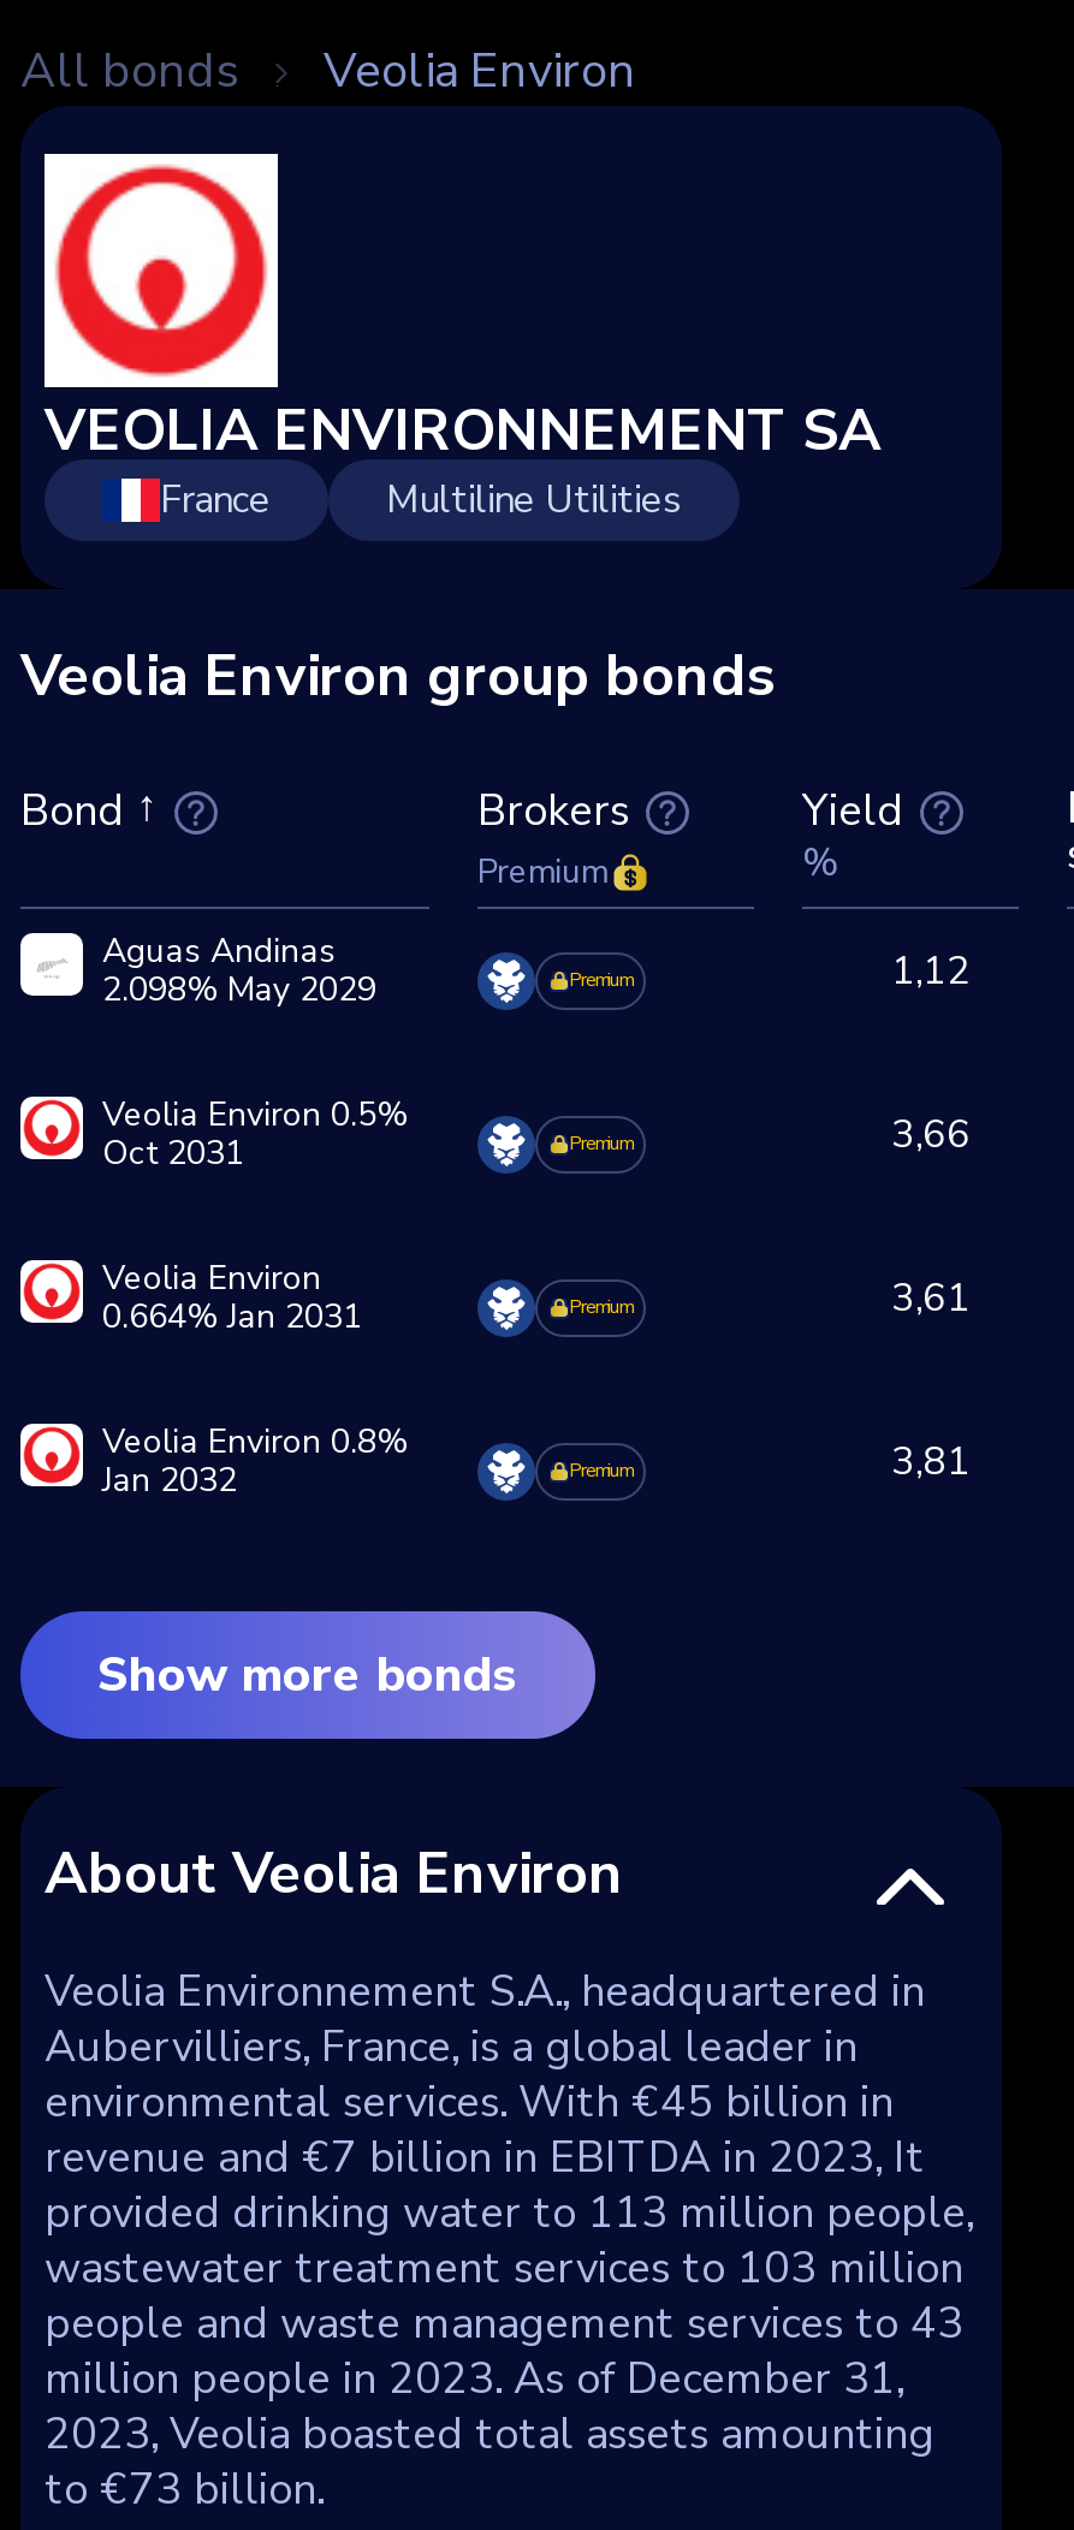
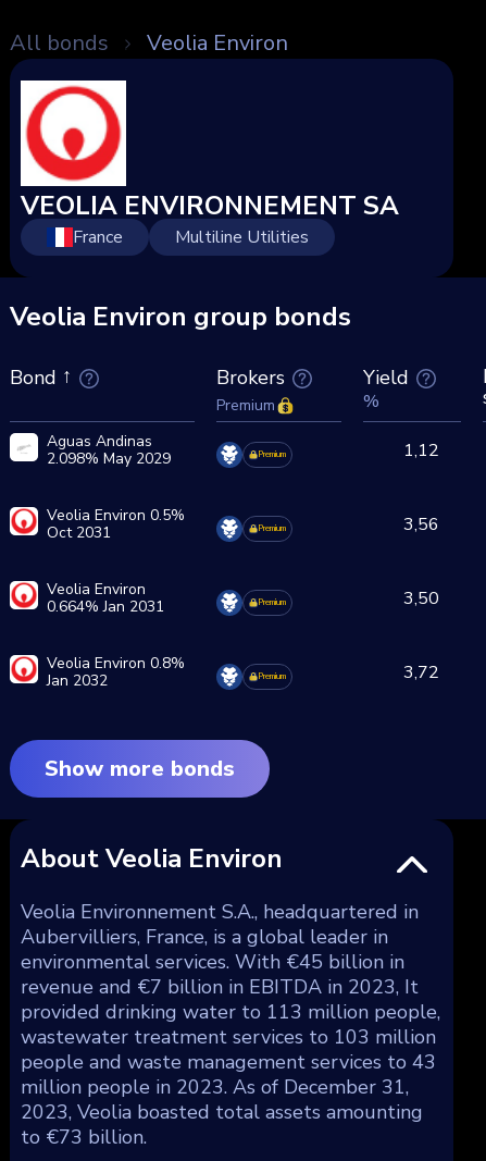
- 3,66
+ 3,56

- 3,61
+ 3,50

- 3,81
+ 3,72
